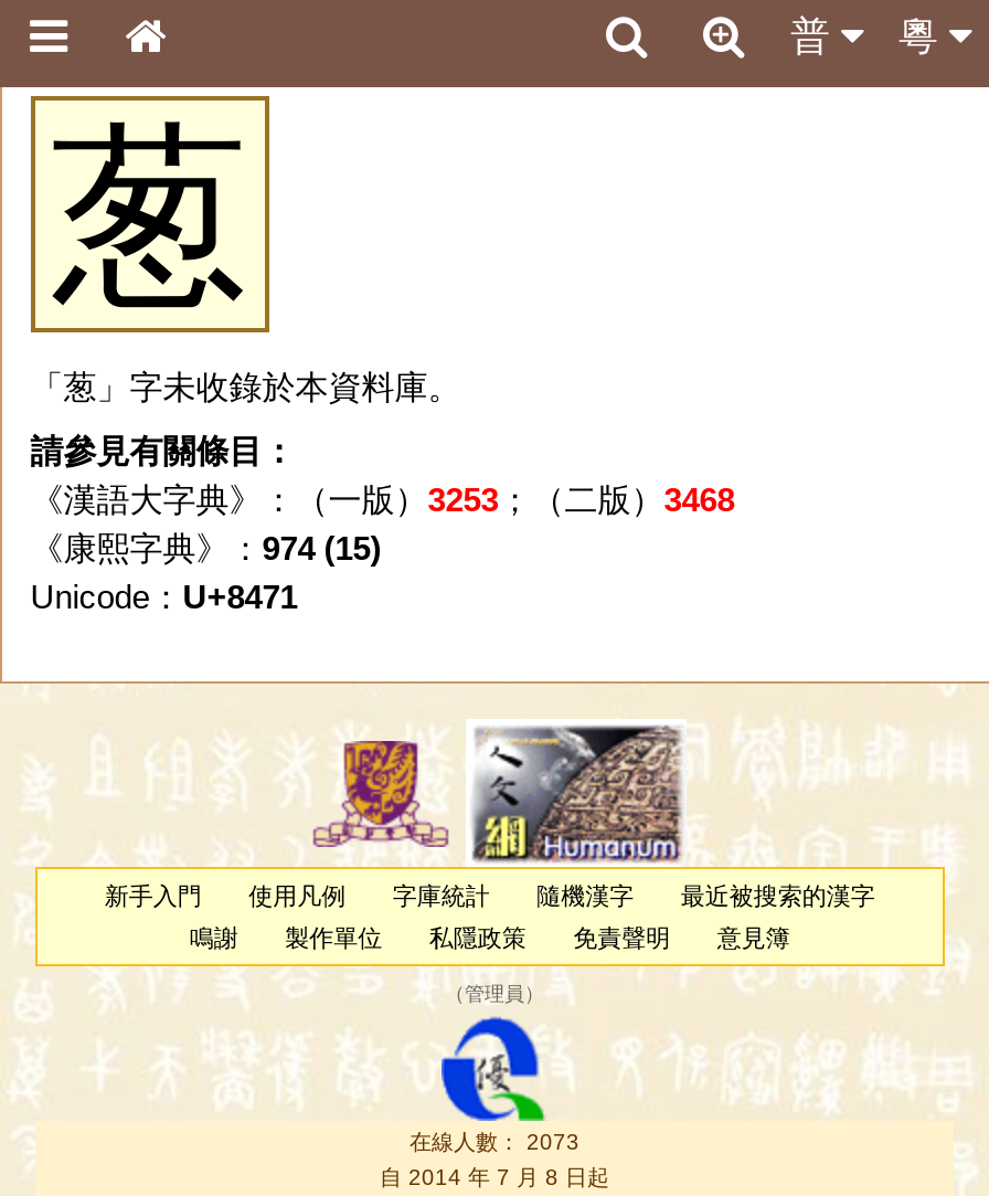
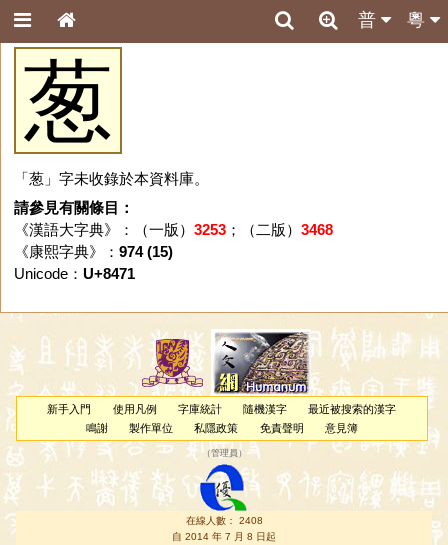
- 在線人數： 2073
+ 在線人數： 2408
